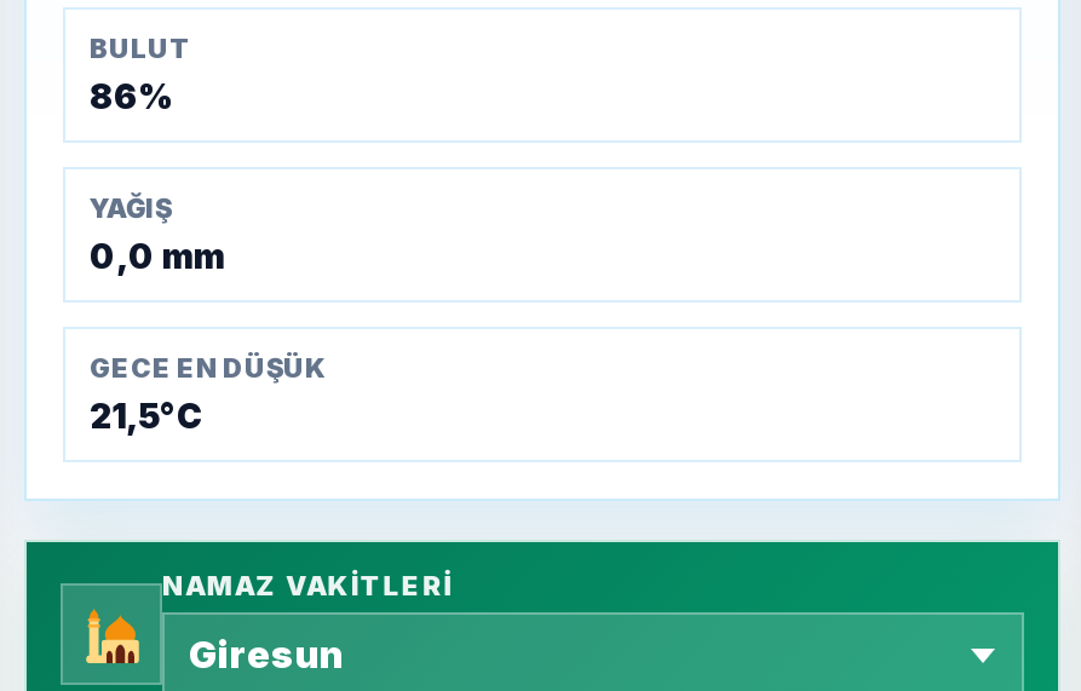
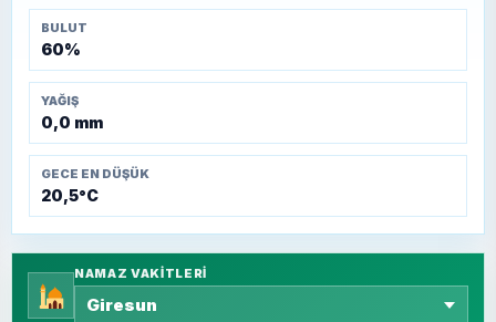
- 86%
+ 60%

- 21,5°C
+ 20,5°C
